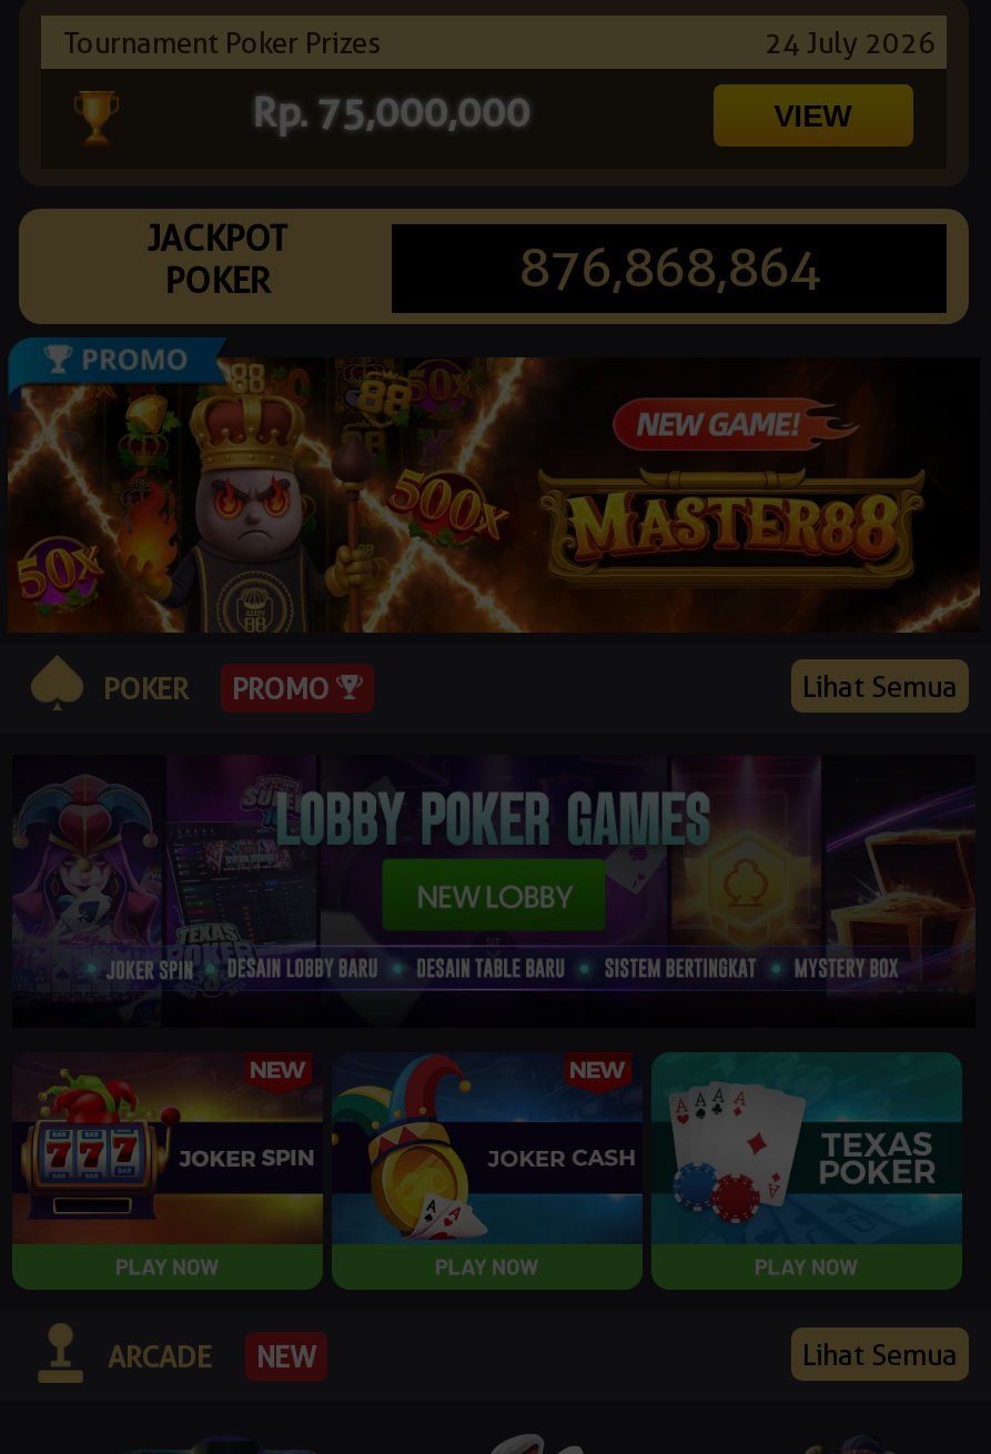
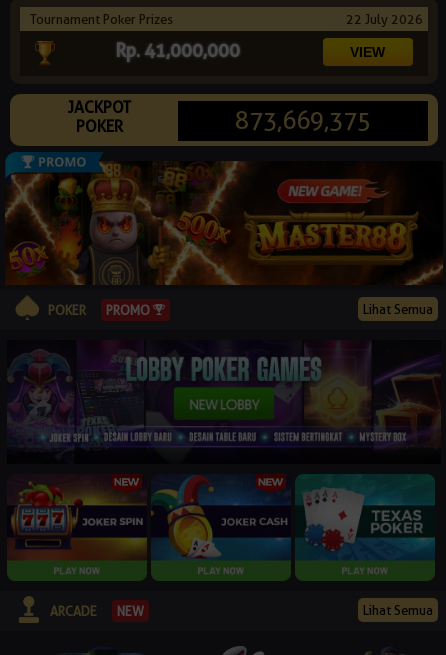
- 24 July 2026
+ 22 July 2026

- Rp. 75,000,000
+ Rp. 41,000,000

- 876,868,864
+ 873,669,375
